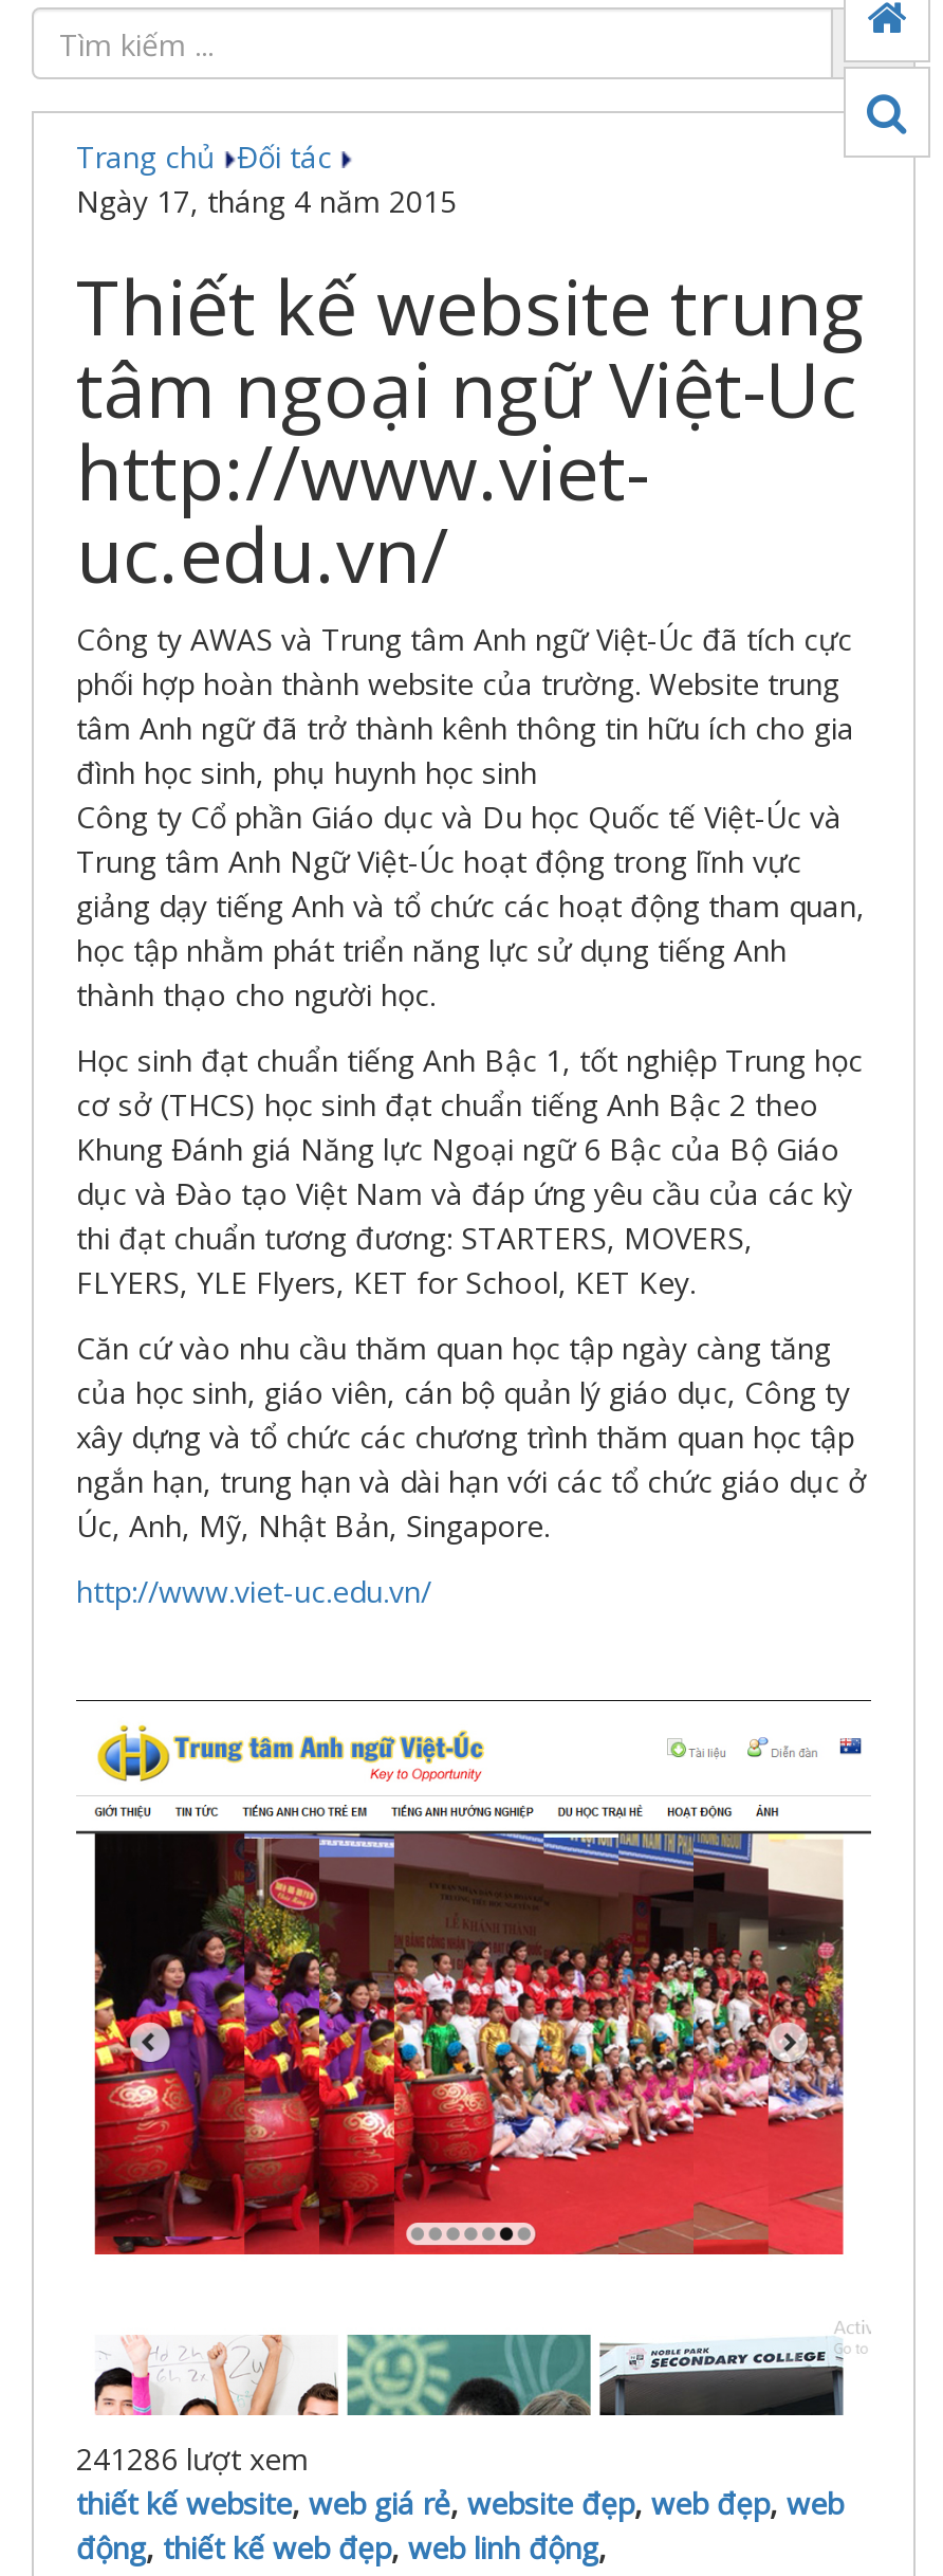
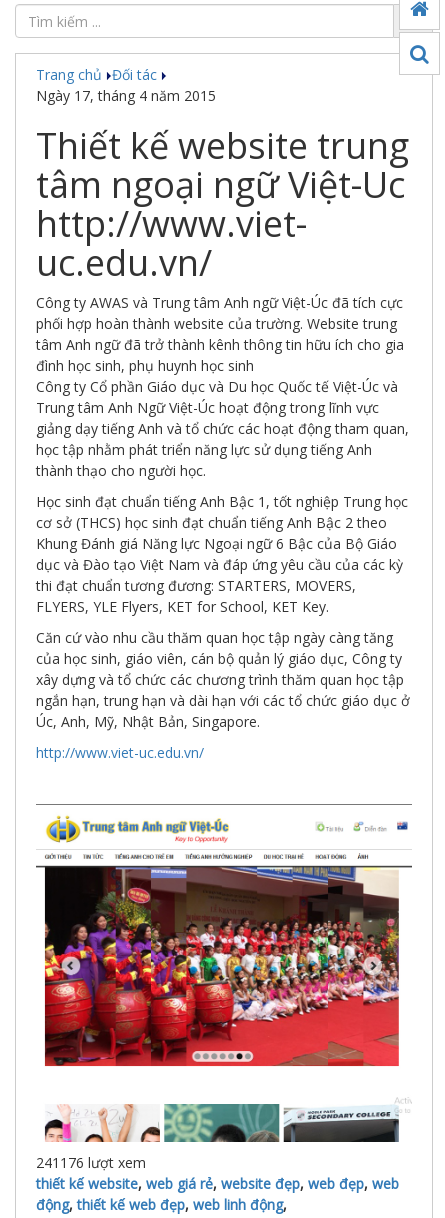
- 241286 lượt xem
+ 241176 lượt xem
